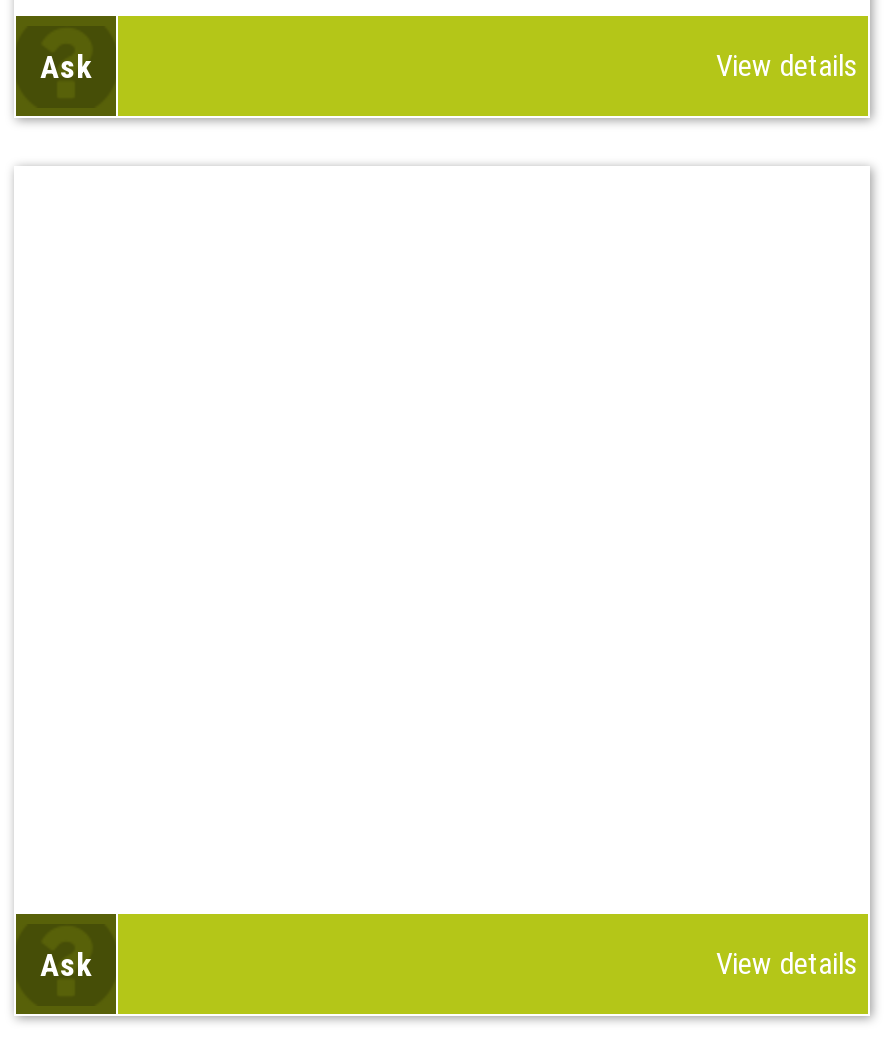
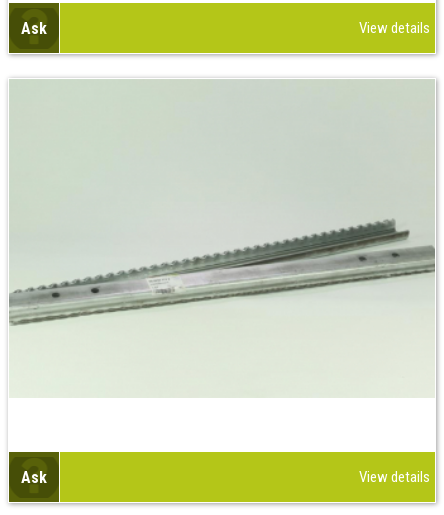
+ [image]
